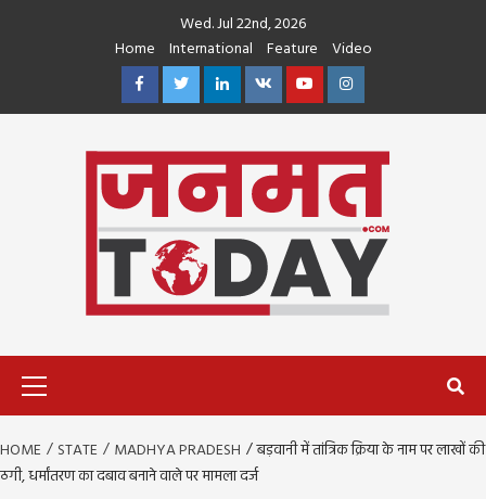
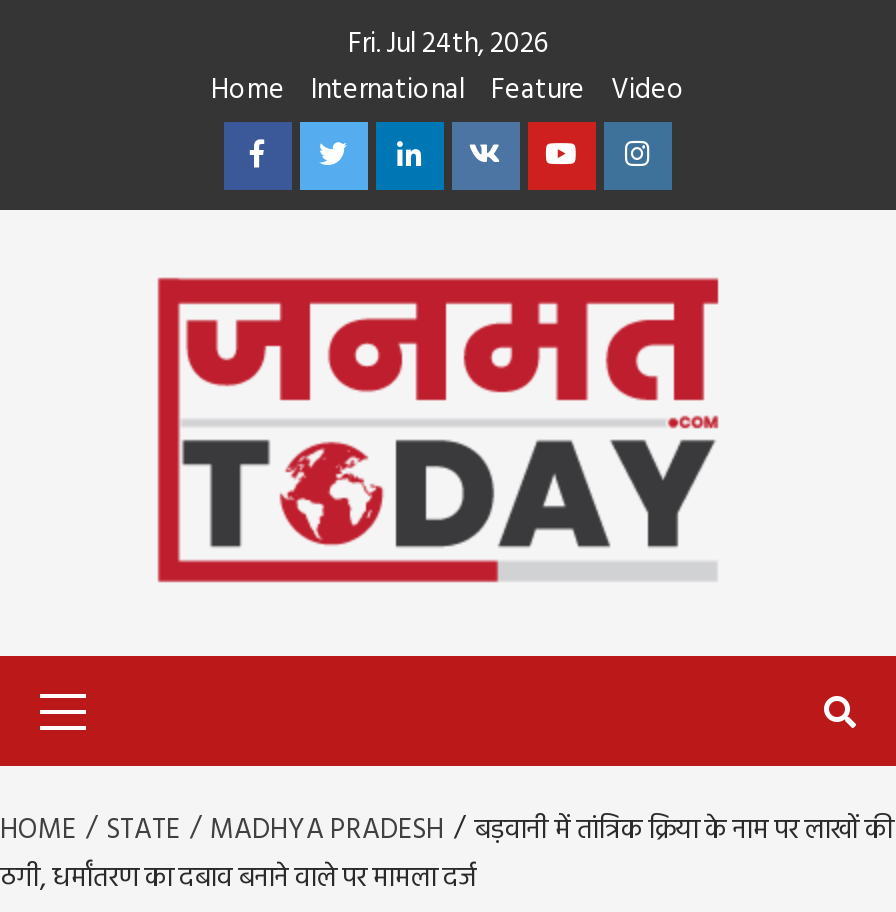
- Wed. Jul 22nd, 2026
+ Fri. Jul 24th, 2026
